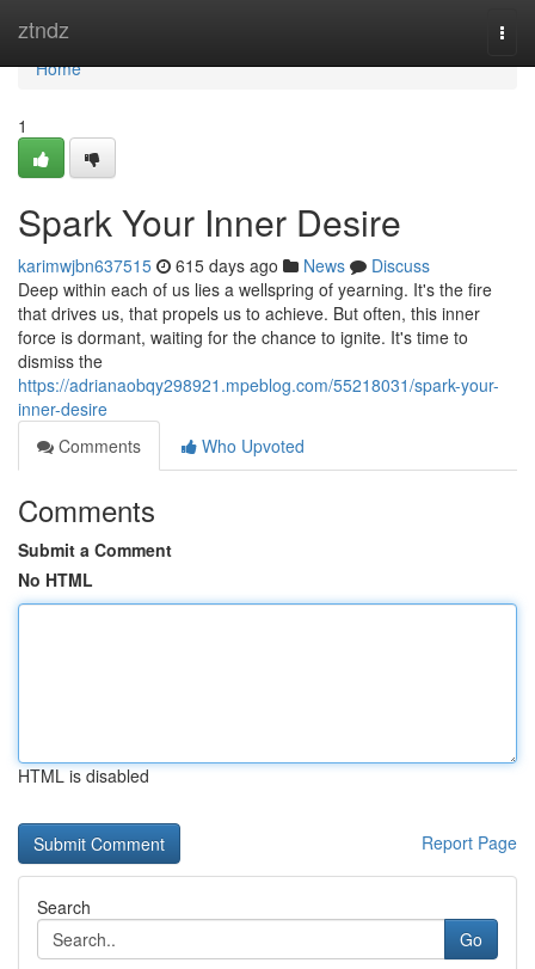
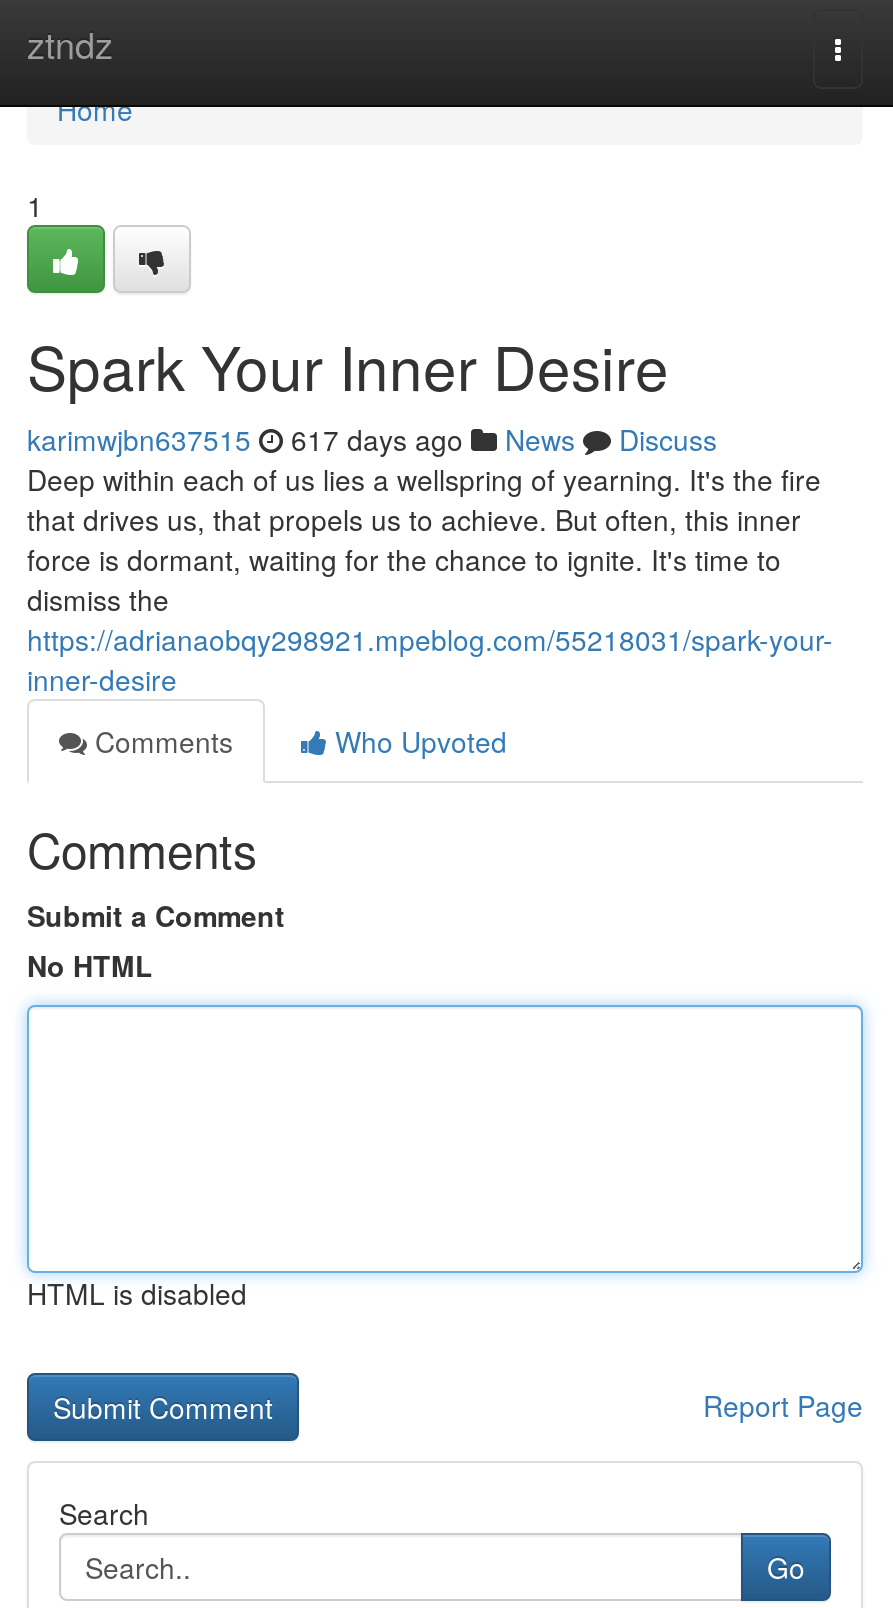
- karimwjbn637515 615 days ago News Discuss
+ karimwjbn637515 617 days ago News Discuss
